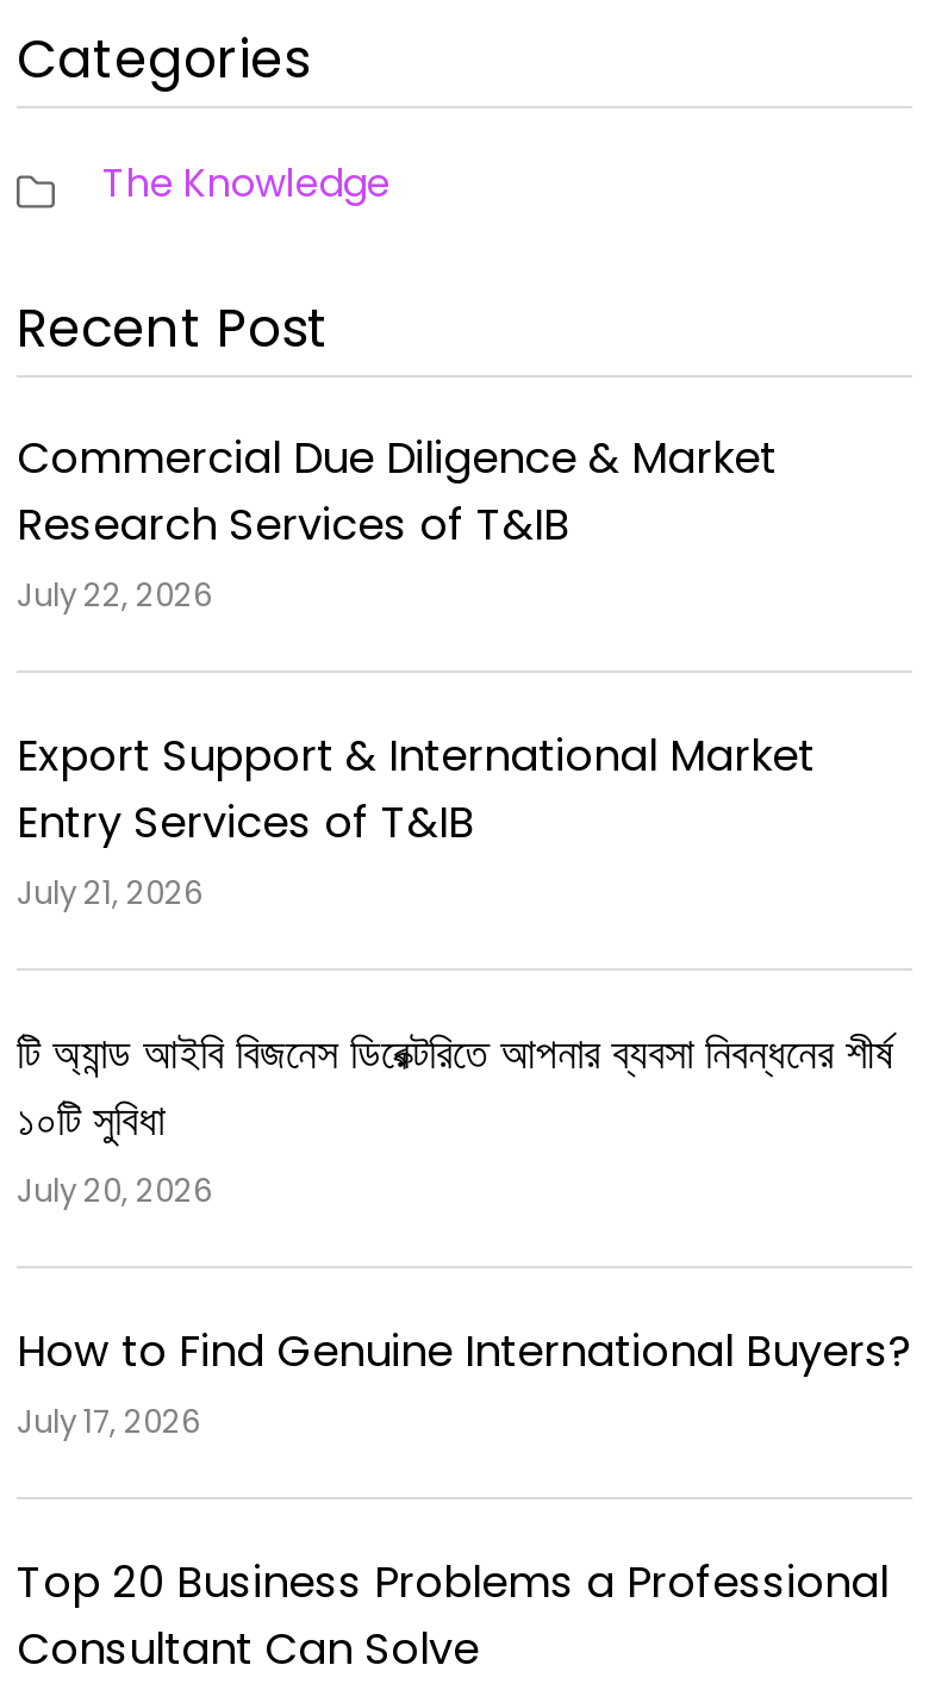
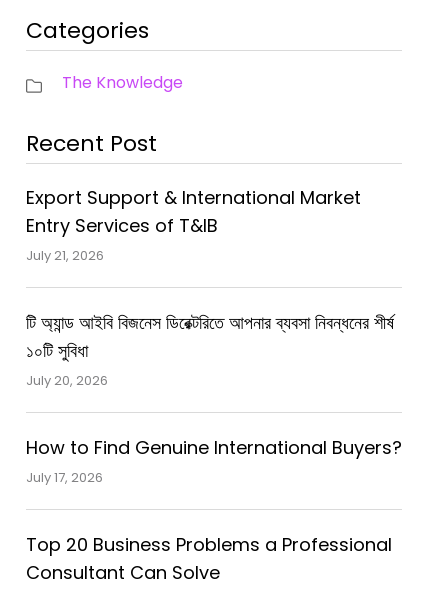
- Commercial Due Diligence & Market
- Research Services of T&IB
- July 22, 2026
